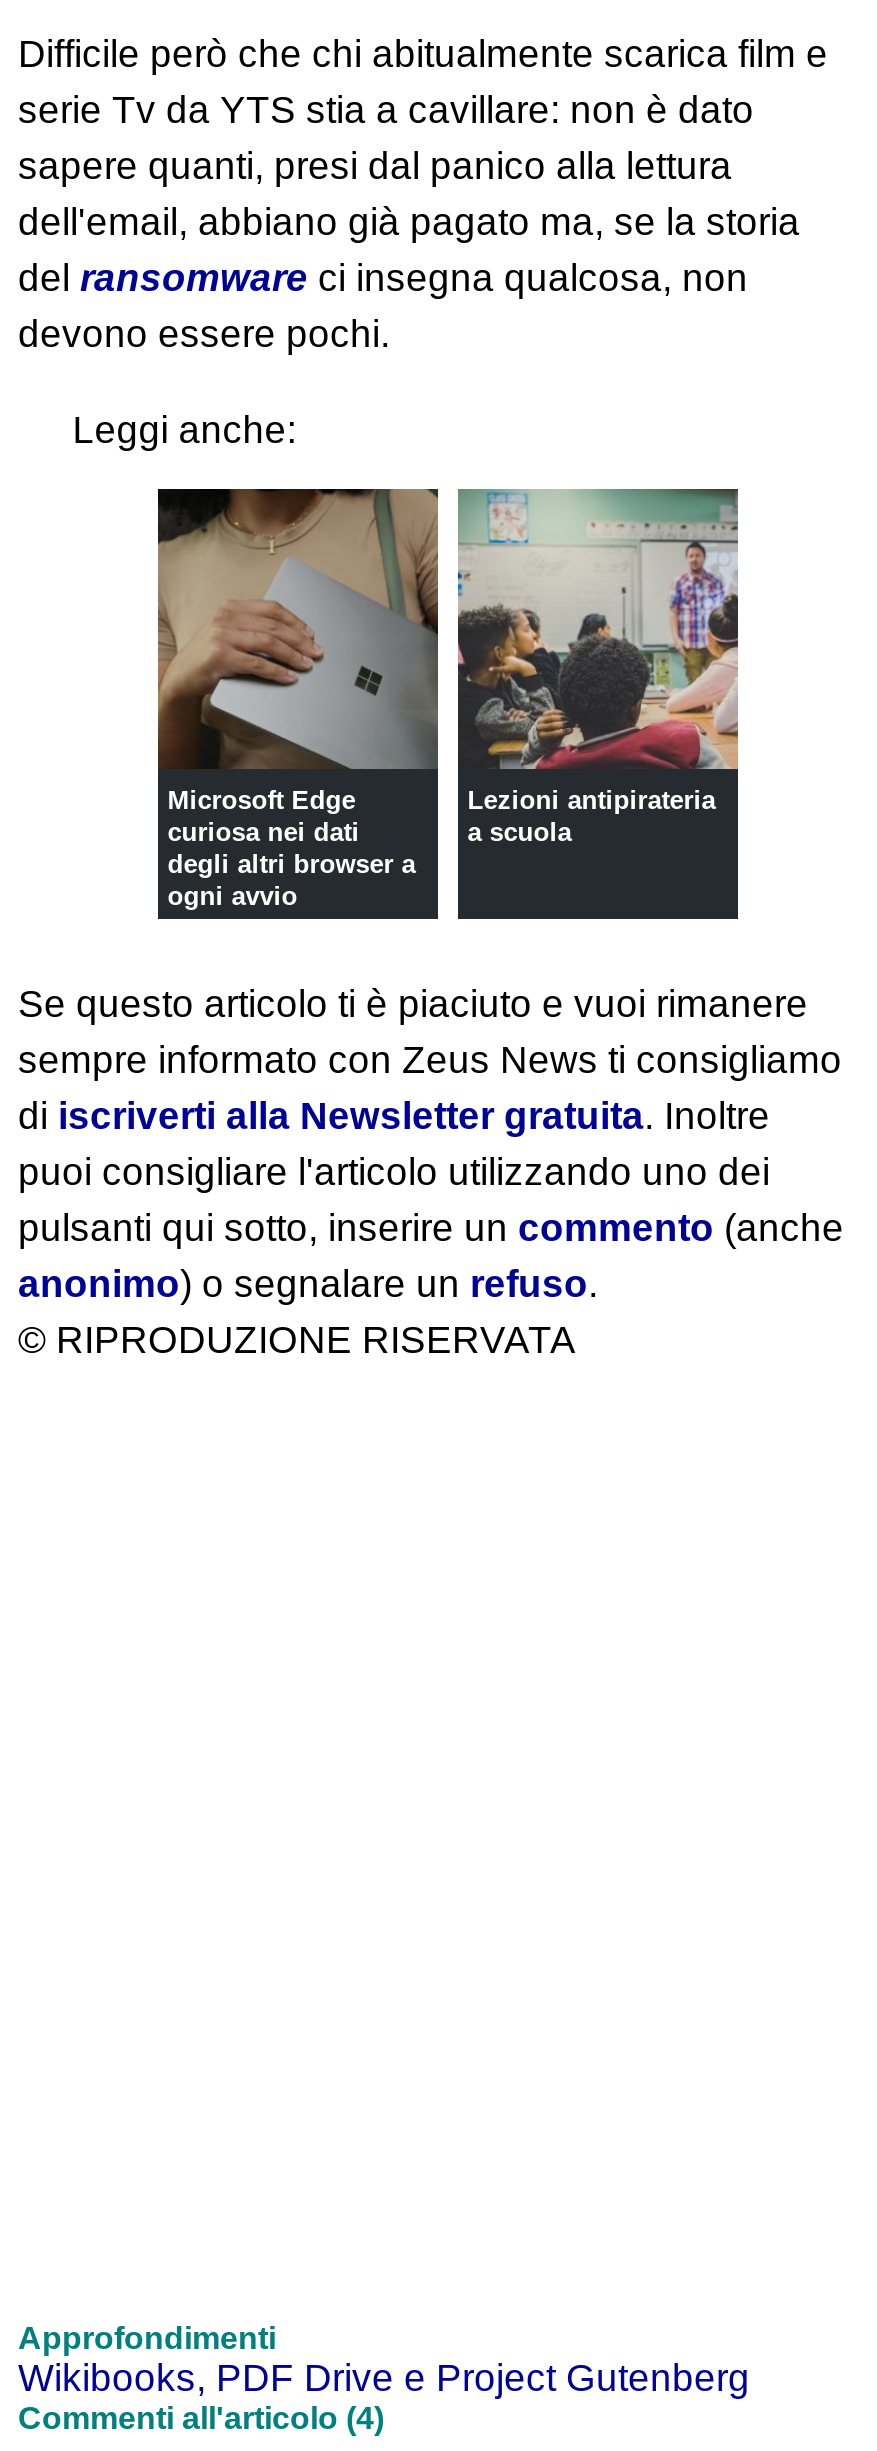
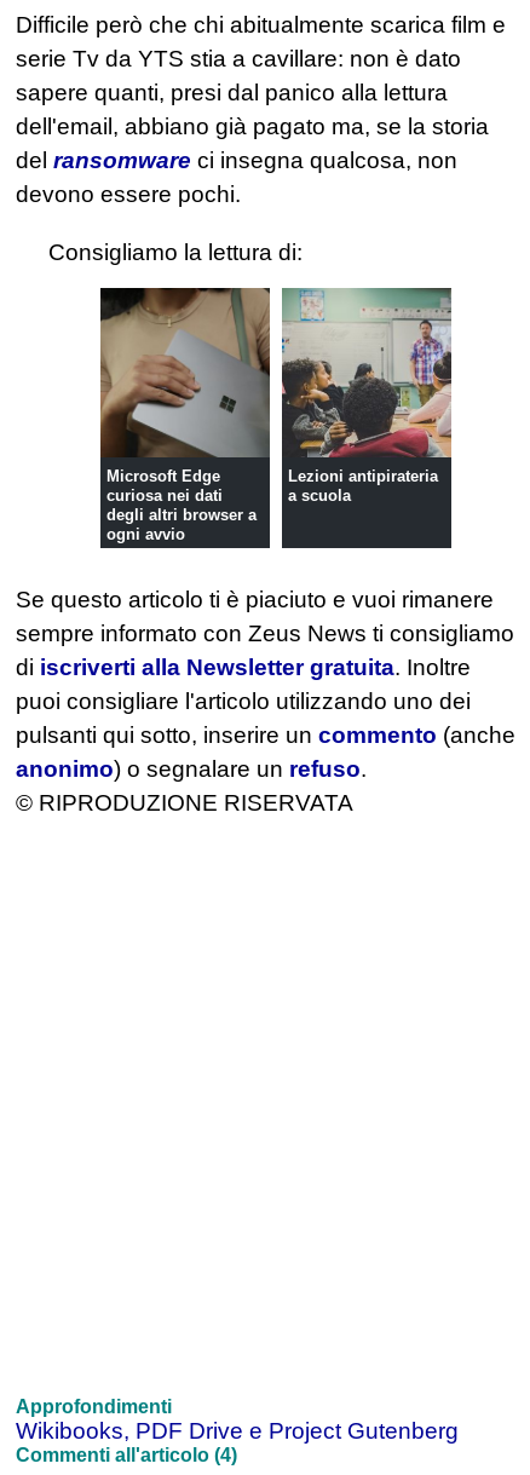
- Leggi anche:
+ Consigliamo la lettura di:
